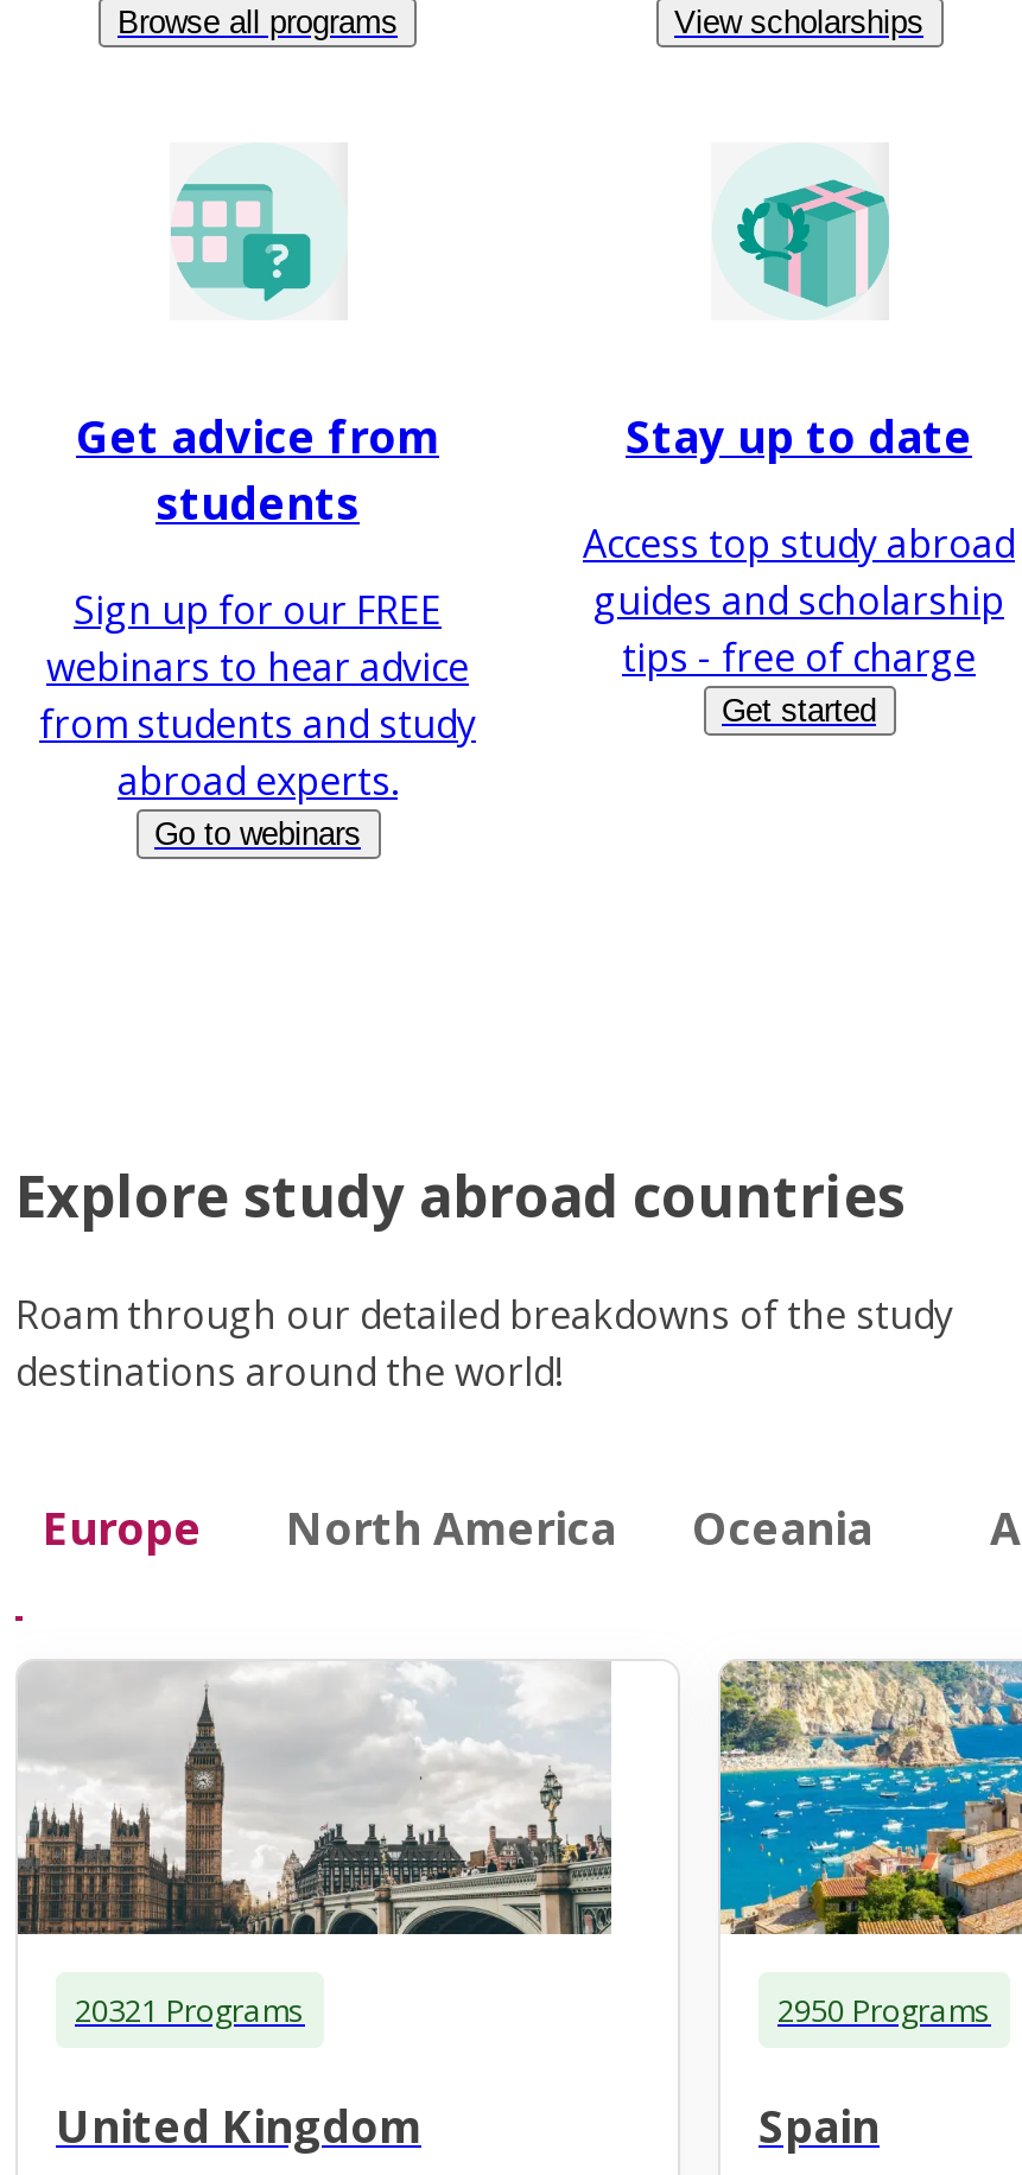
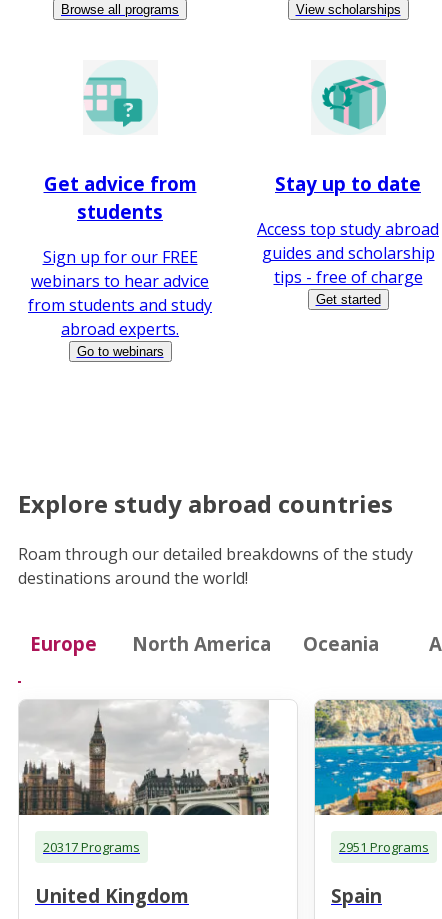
- 20321 Programs
+ 20317 Programs

- 2950 Programs
+ 2951 Programs
